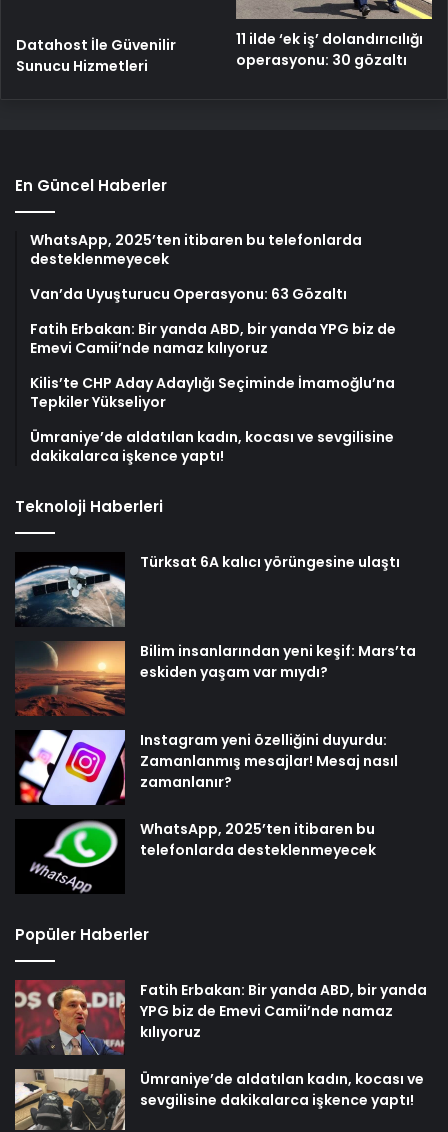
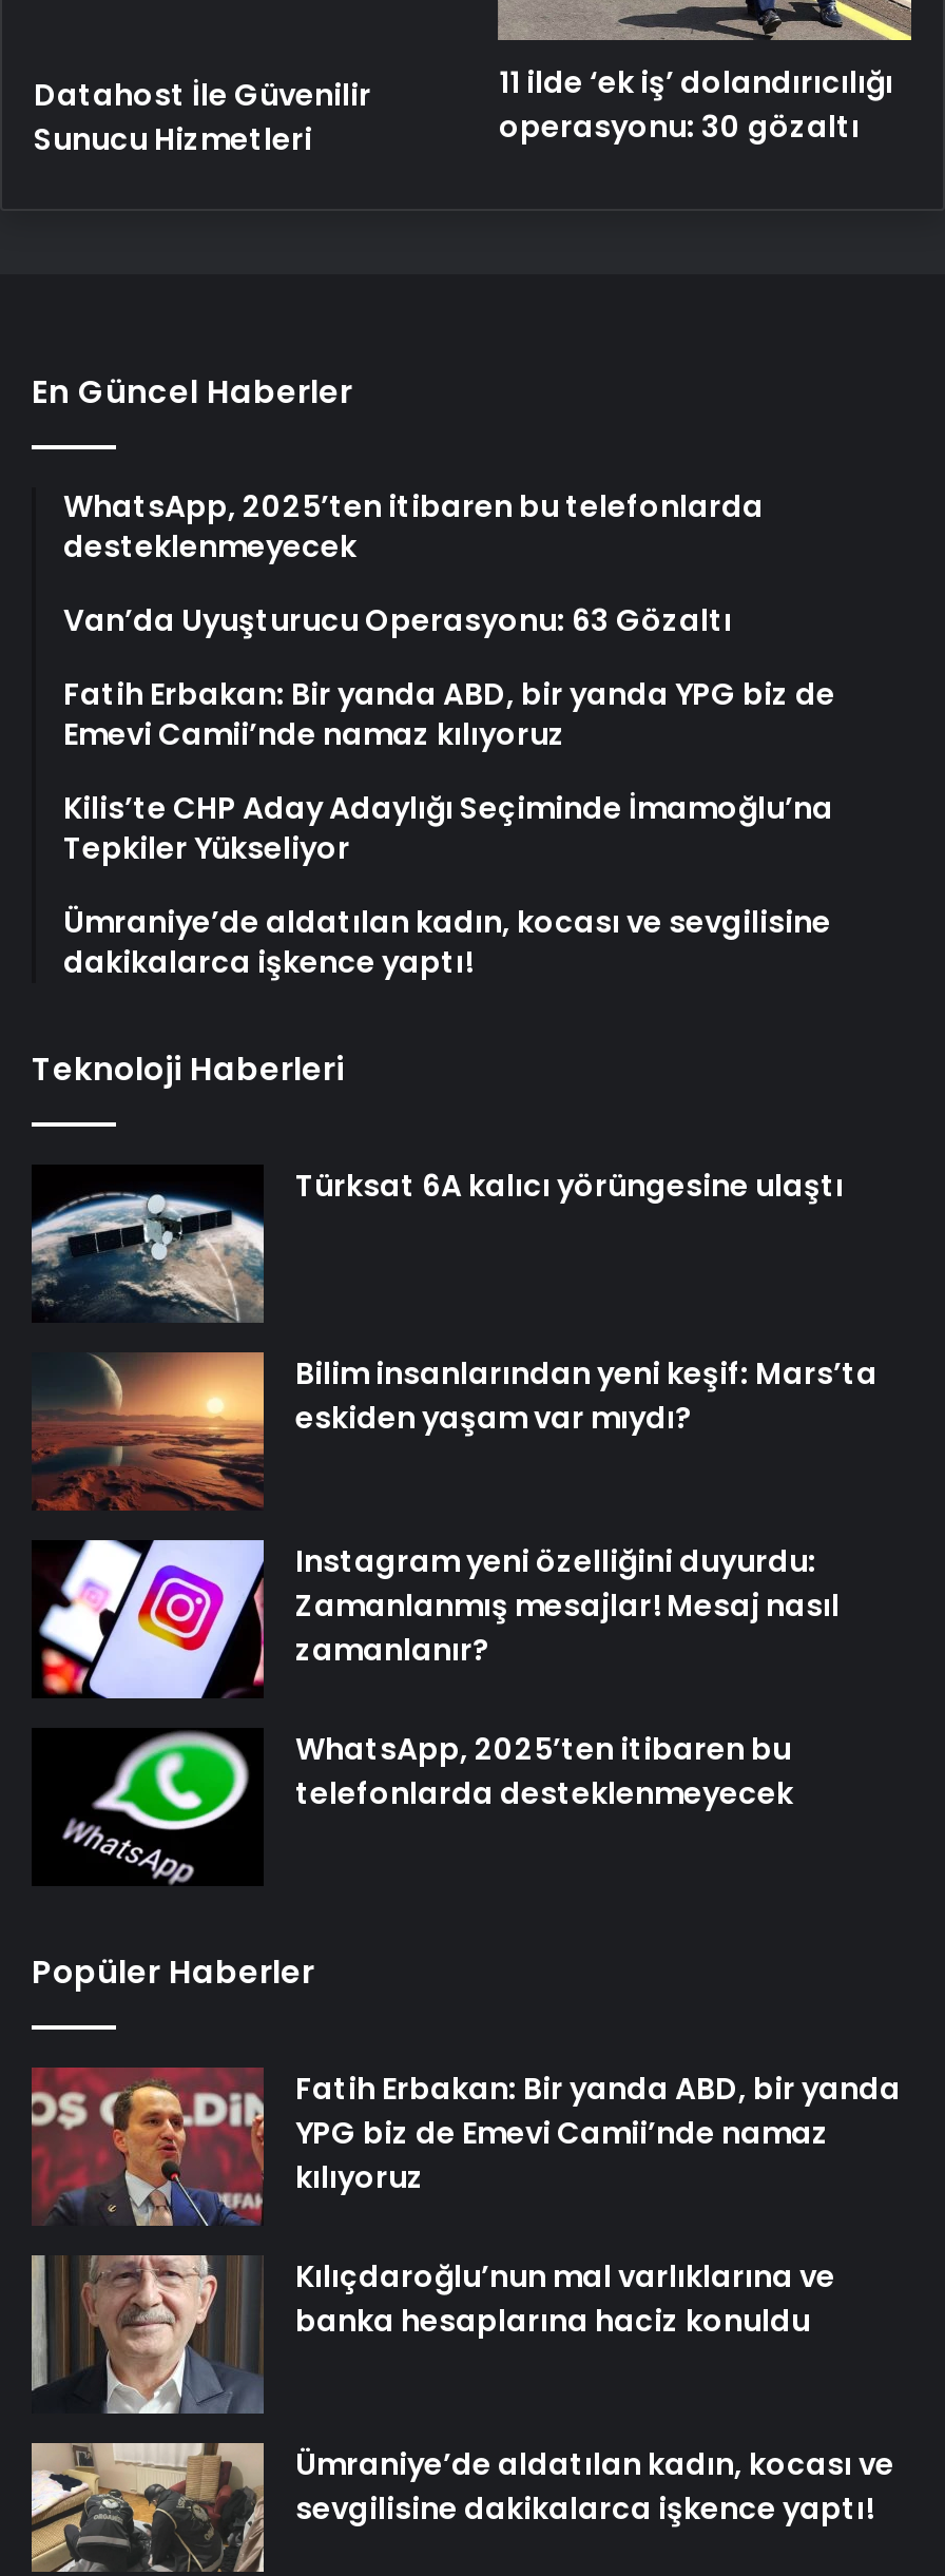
+ [image]
+ Kılıçdaroğlu’nun mal varlıklarına ve
+ banka hesaplarına haciz konuldu
